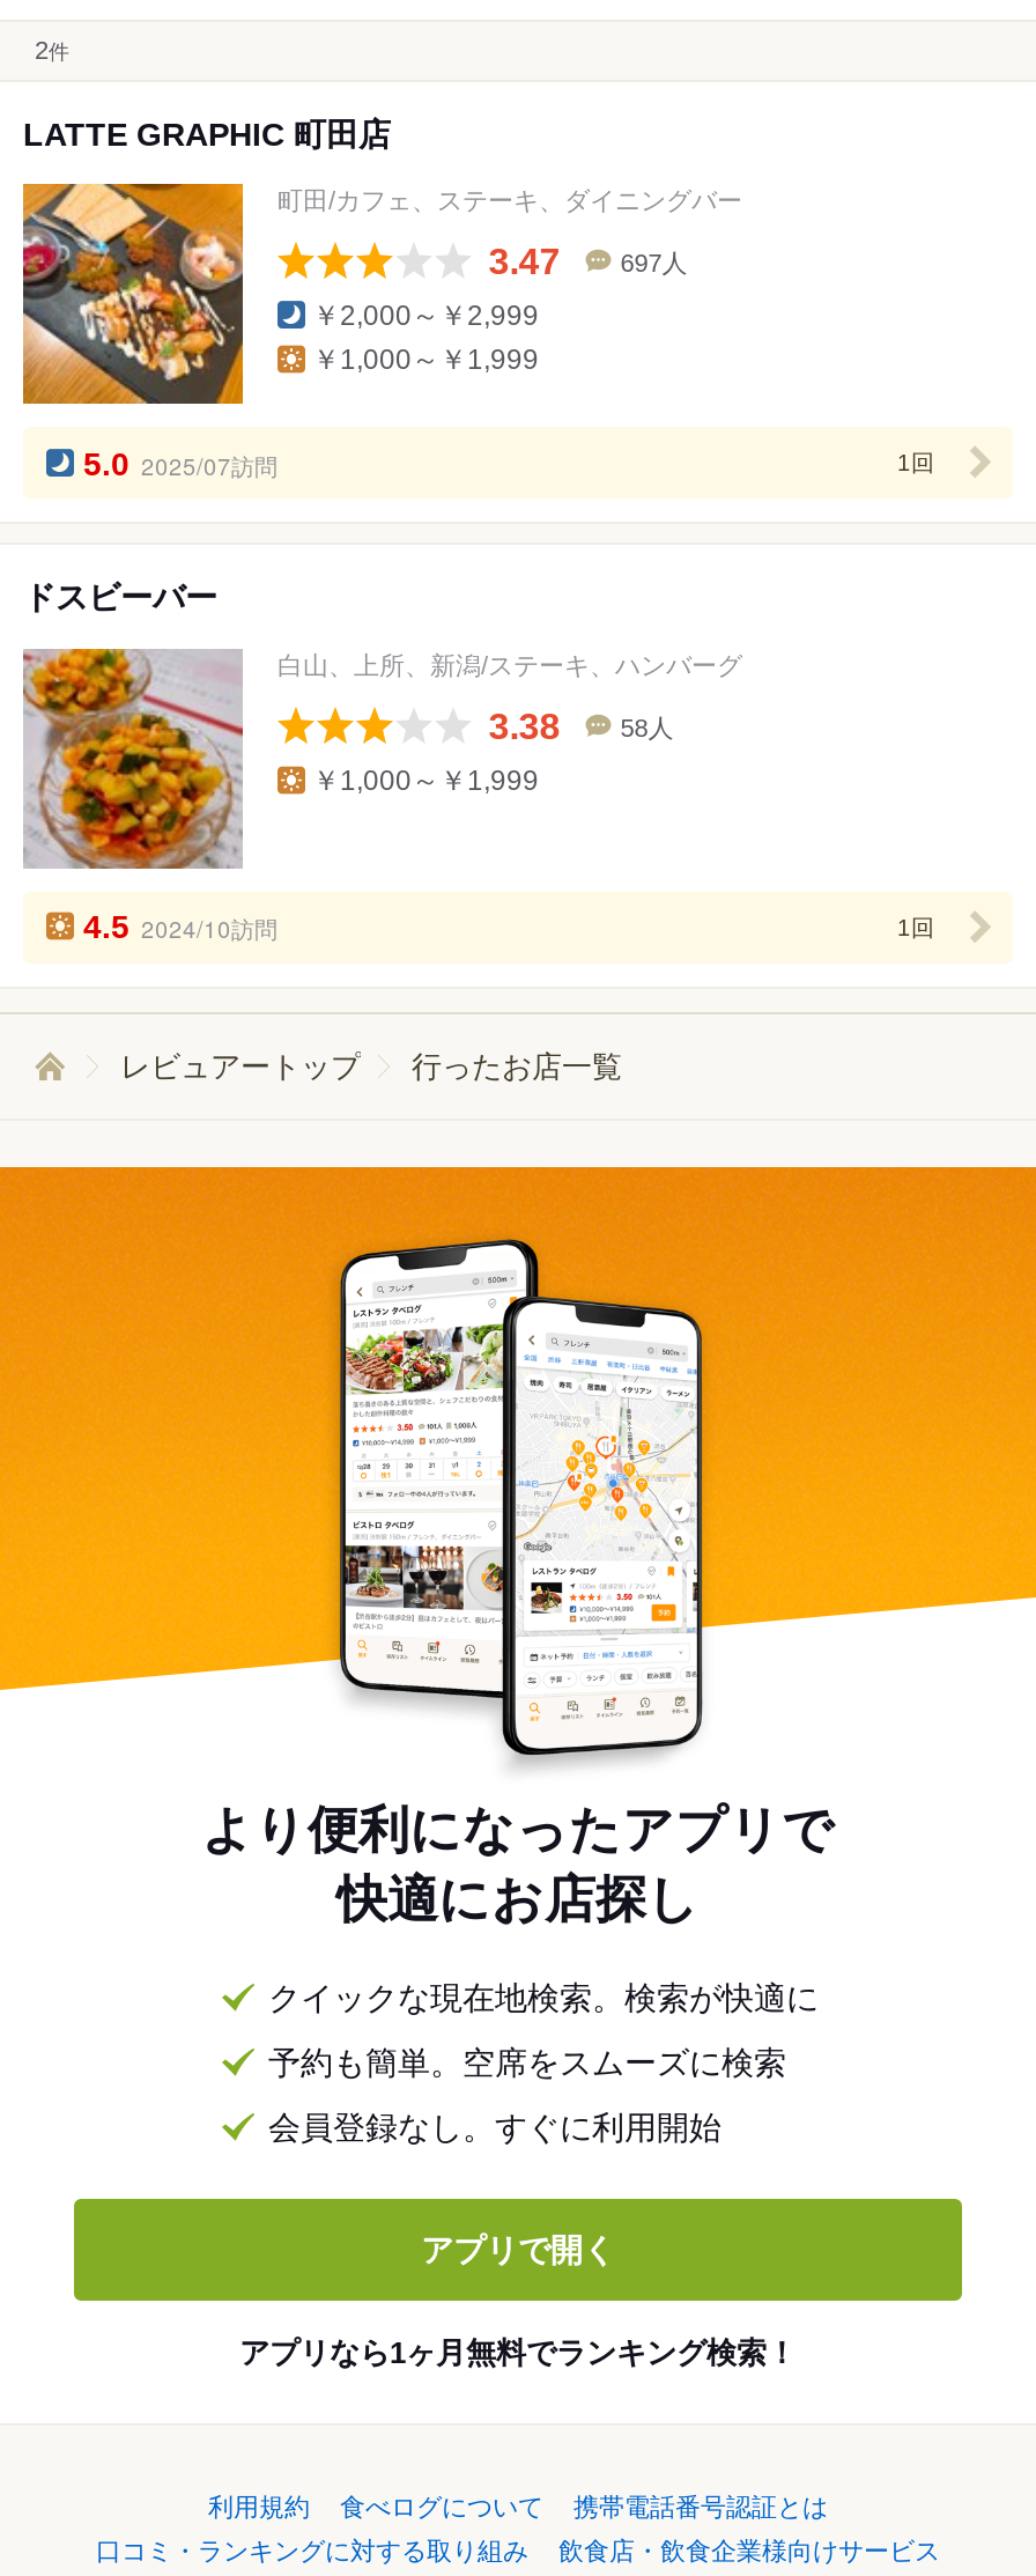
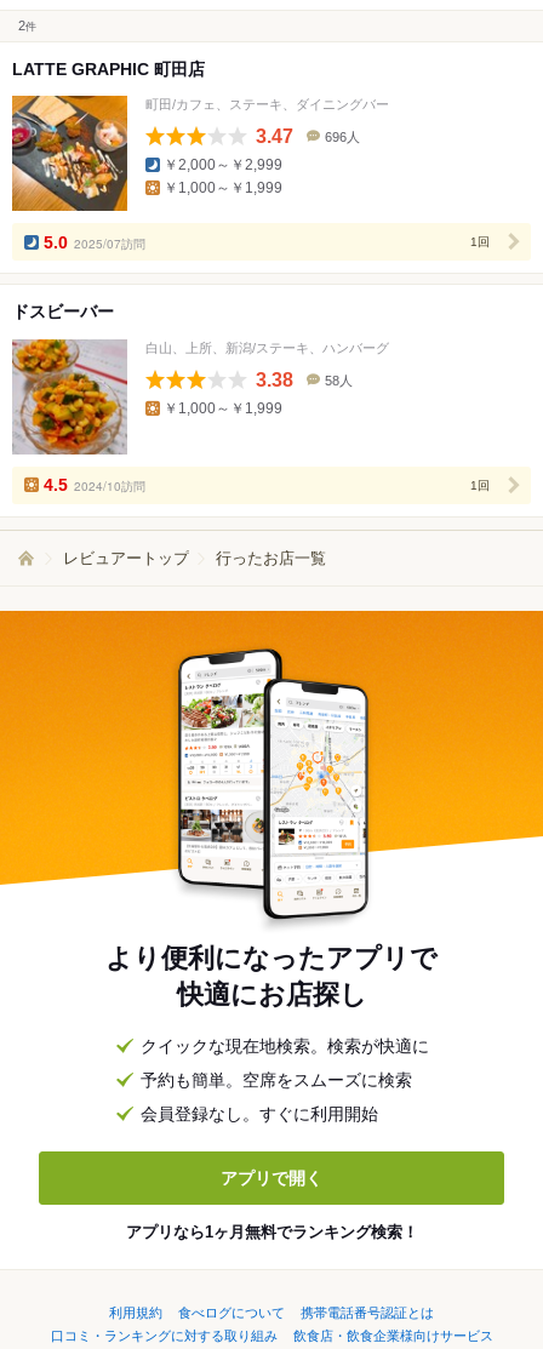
- 697人
+ 696人
